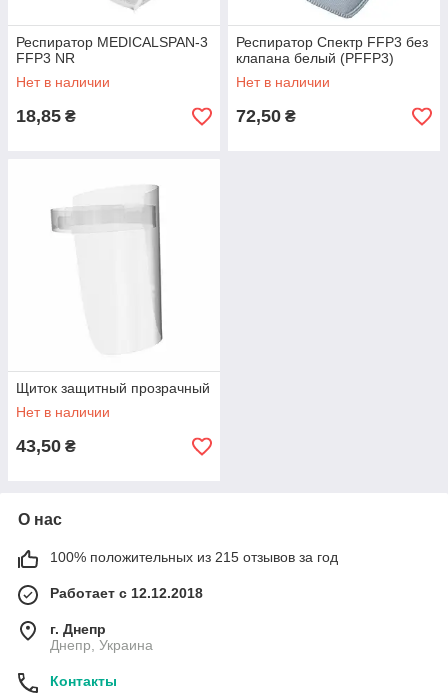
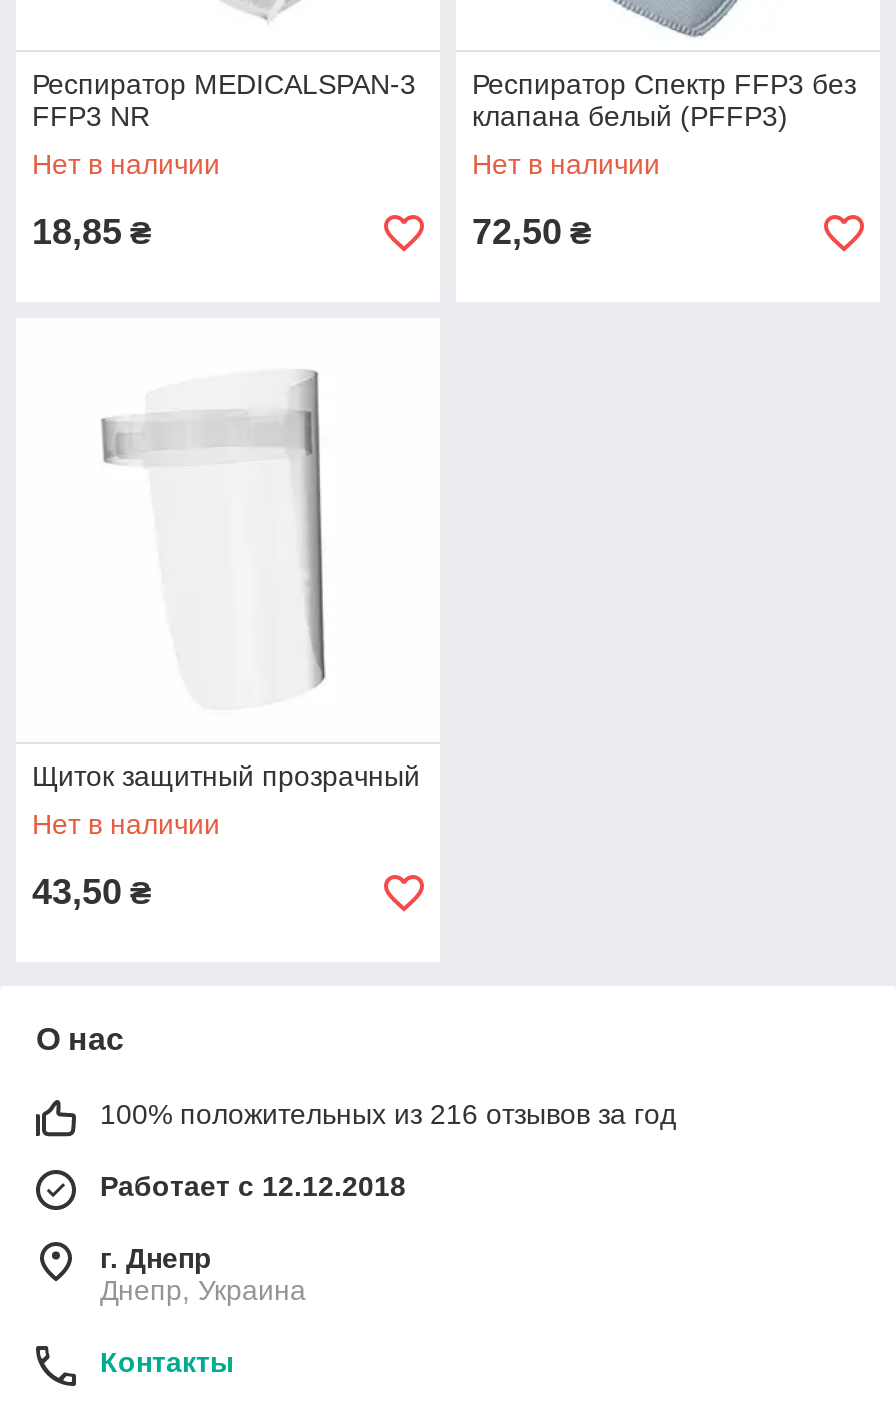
- 100% положительных из 215 отзывов за год
+ 100% положительных из 216 отзывов за год
